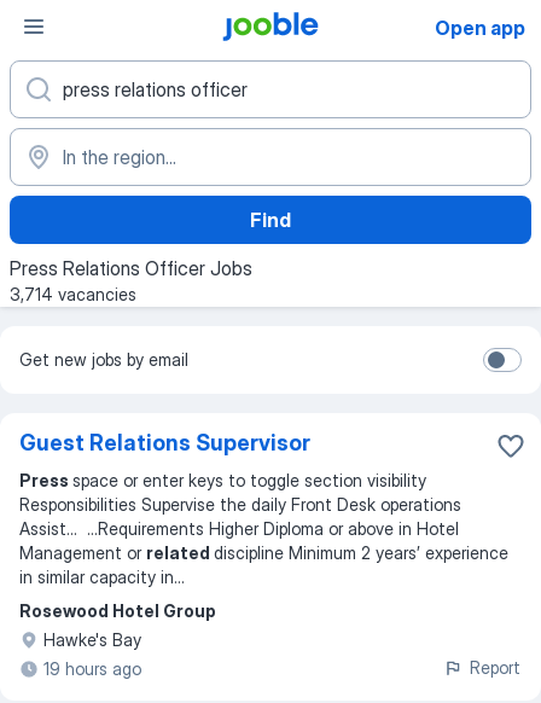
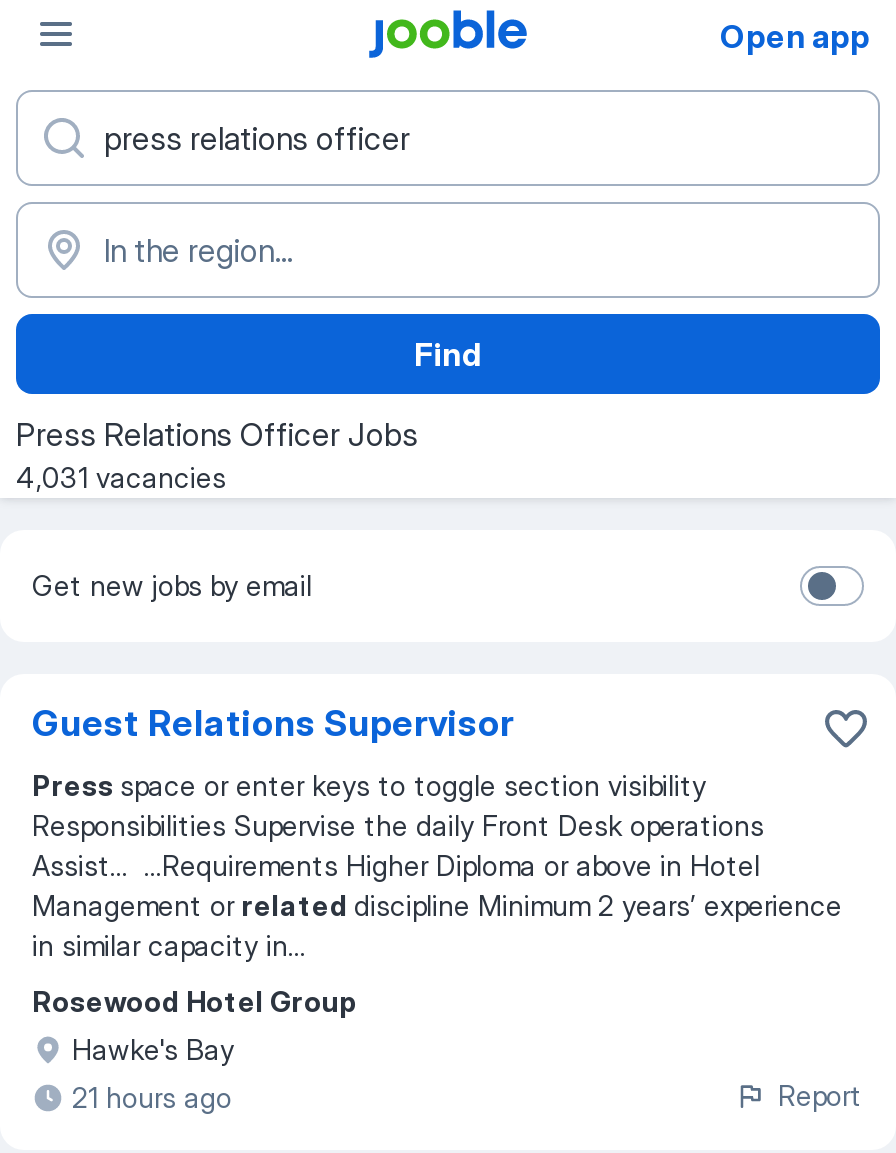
- 3,714 vacancies
+ 4,031 vacancies

- 19 hours ago
+ 21 hours ago
